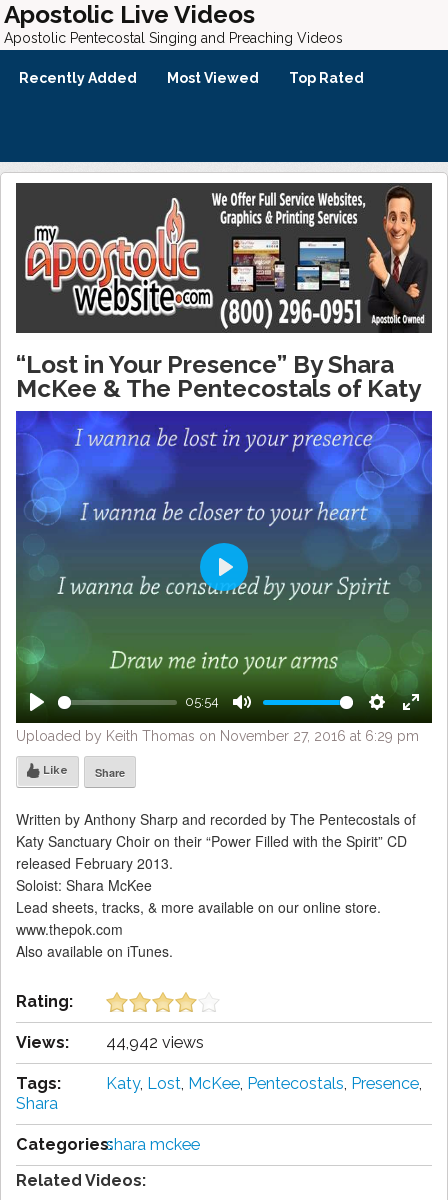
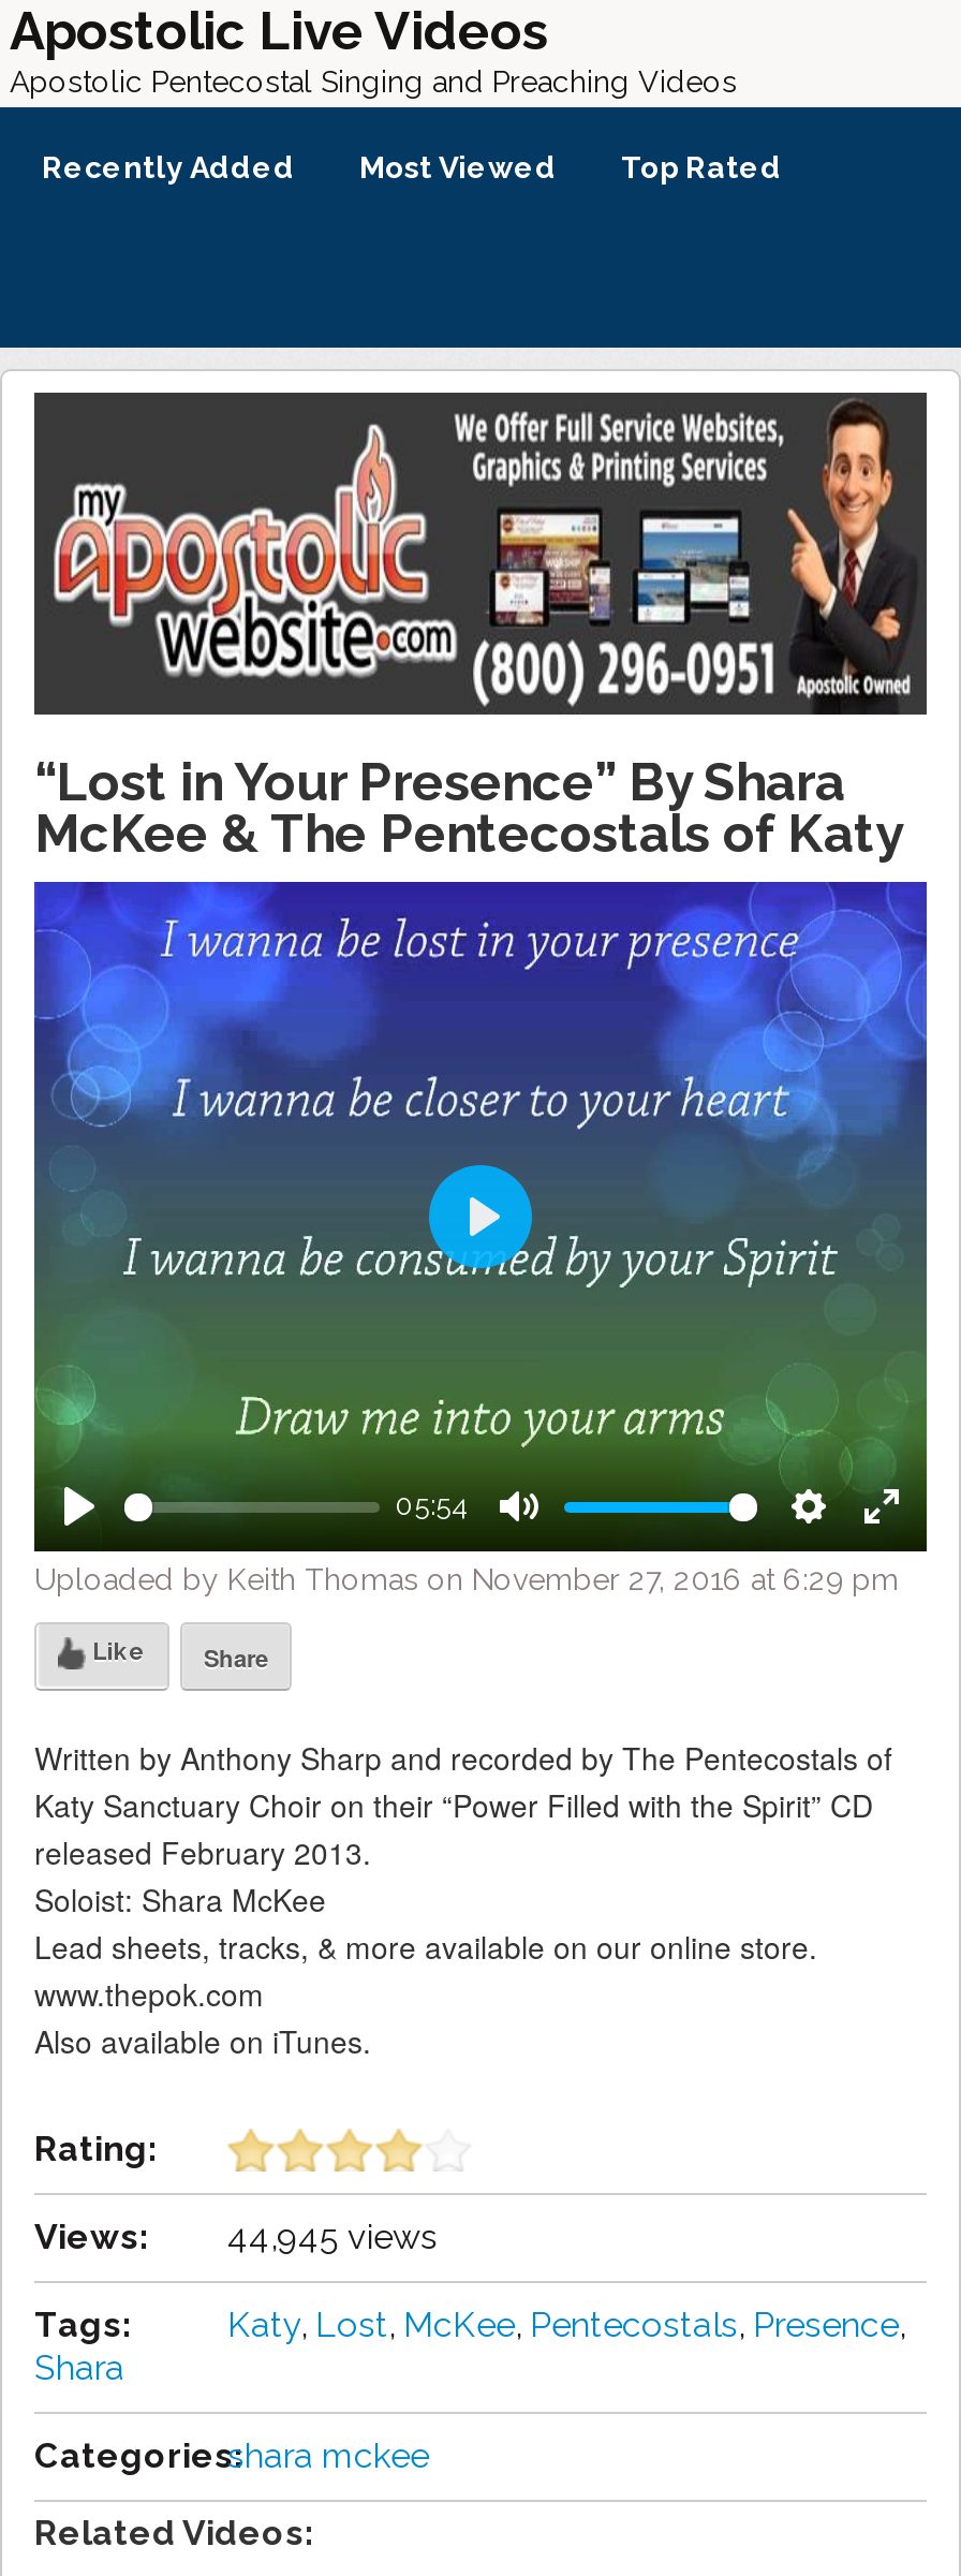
- Views: 44,942 views
+ Views: 44,945 views
